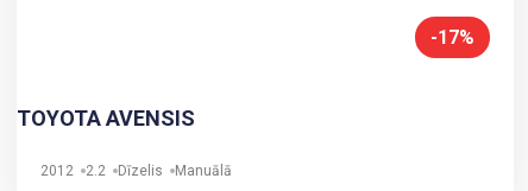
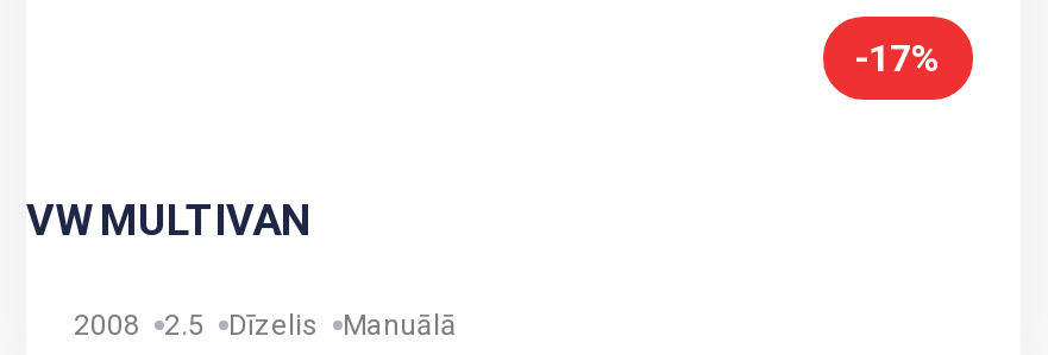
- TOYOTA AVENSIS
+ VW MULTIVAN

- 2012
- 2.2
+ 2008
+ 2.5
